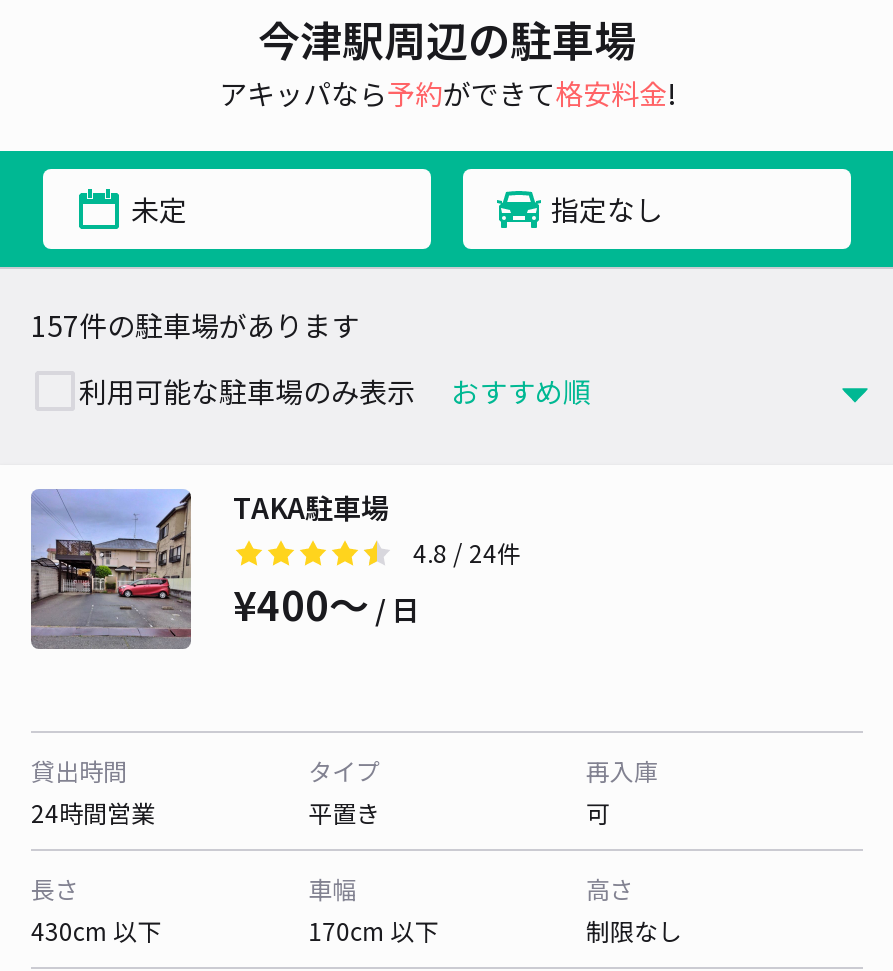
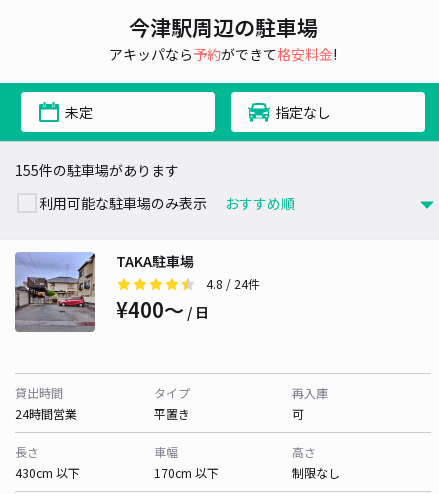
- 157件の駐車場があります
+ 155件の駐車場があります
